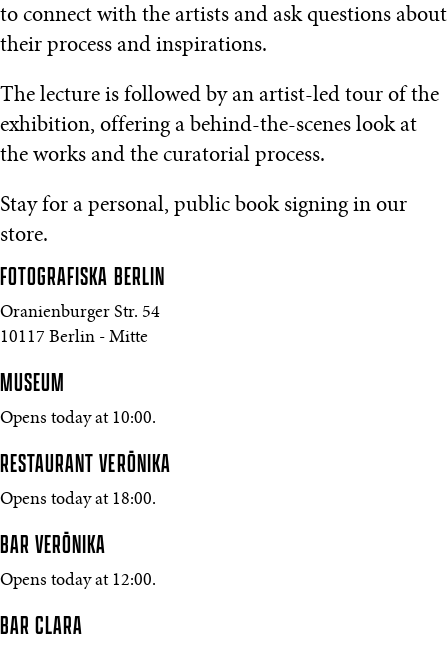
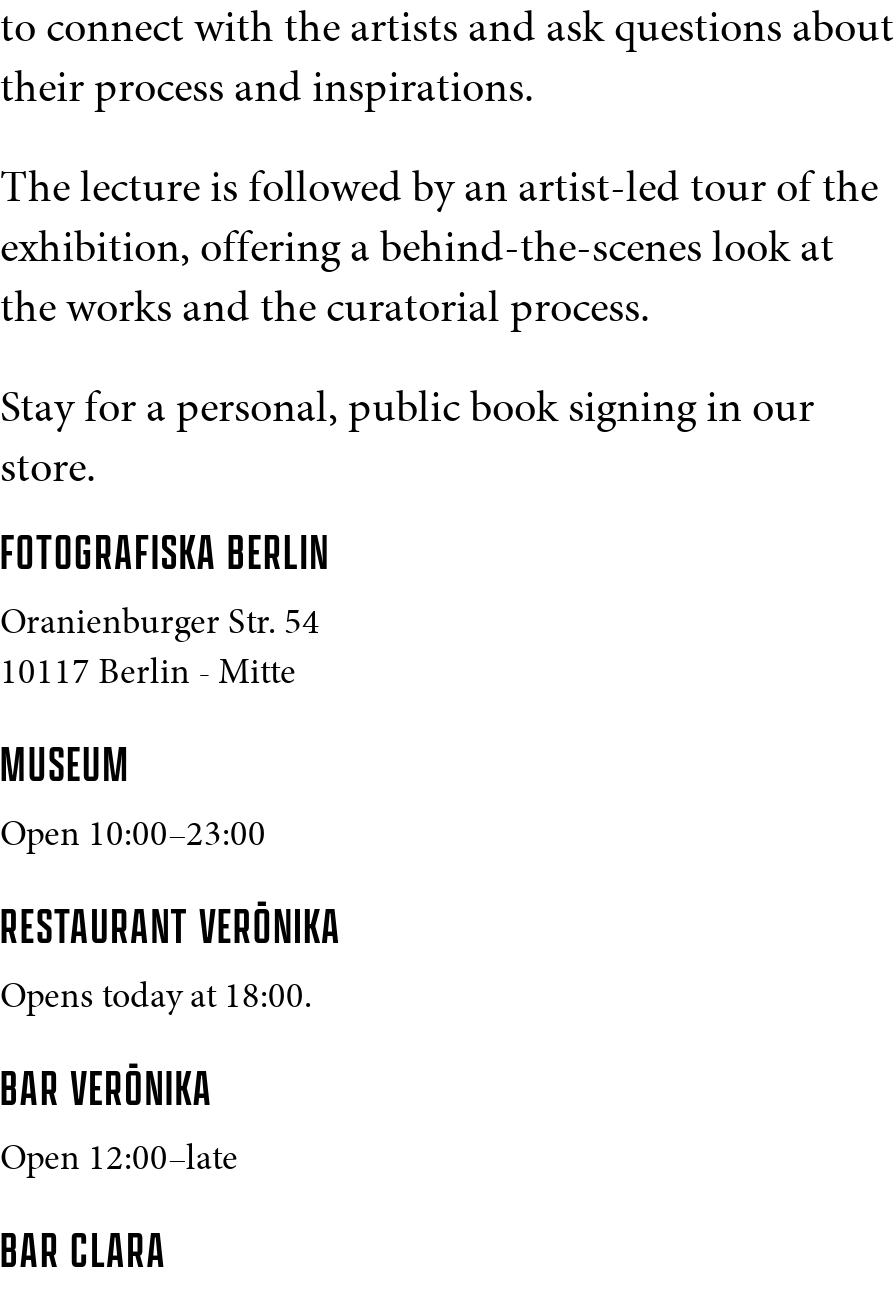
- Opens today at 10:00.
+ Open 10:00–23:00

- Opens today at 12:00.
+ Open 12:00–late
